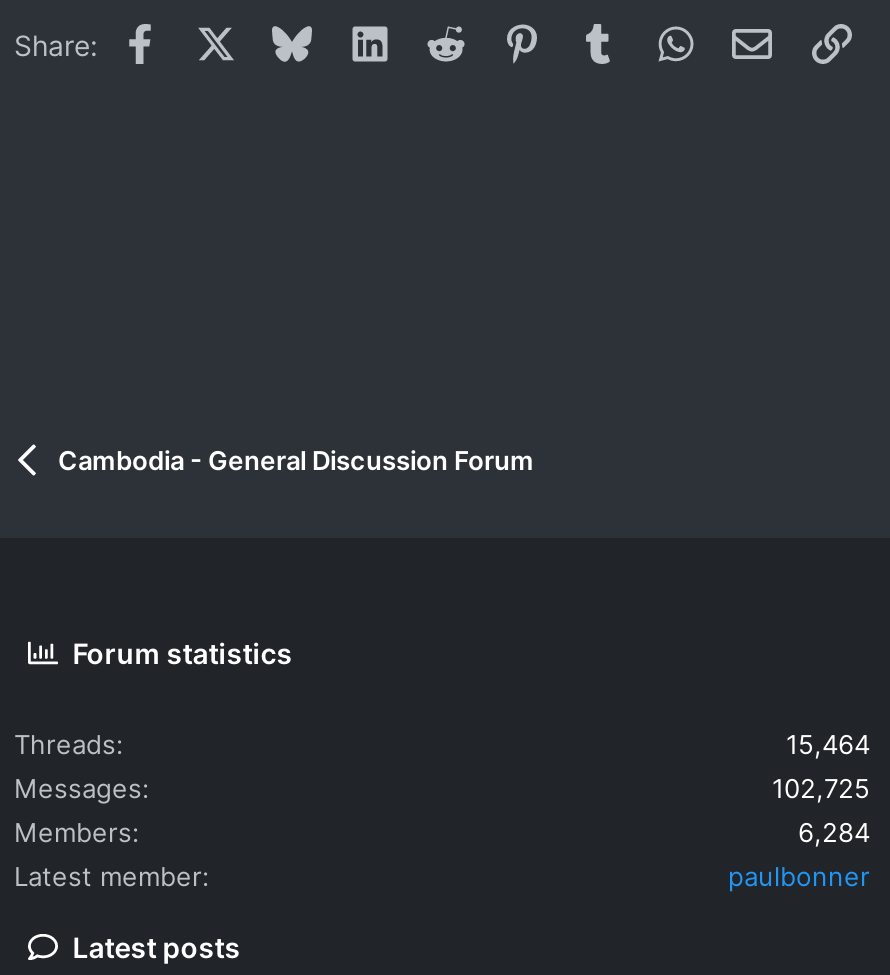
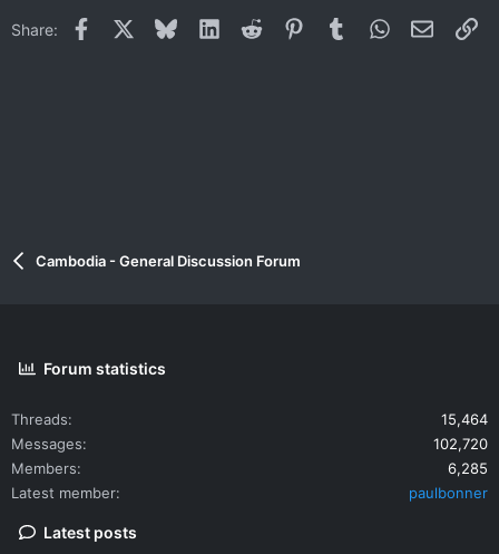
- 102,725
+ 102,720

- 6,284
+ 6,285
